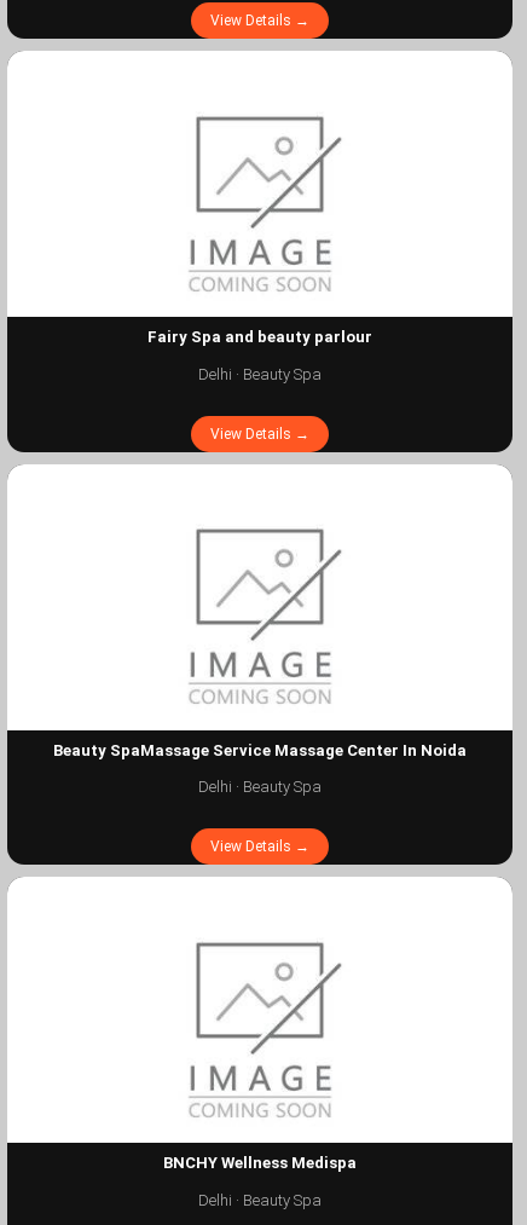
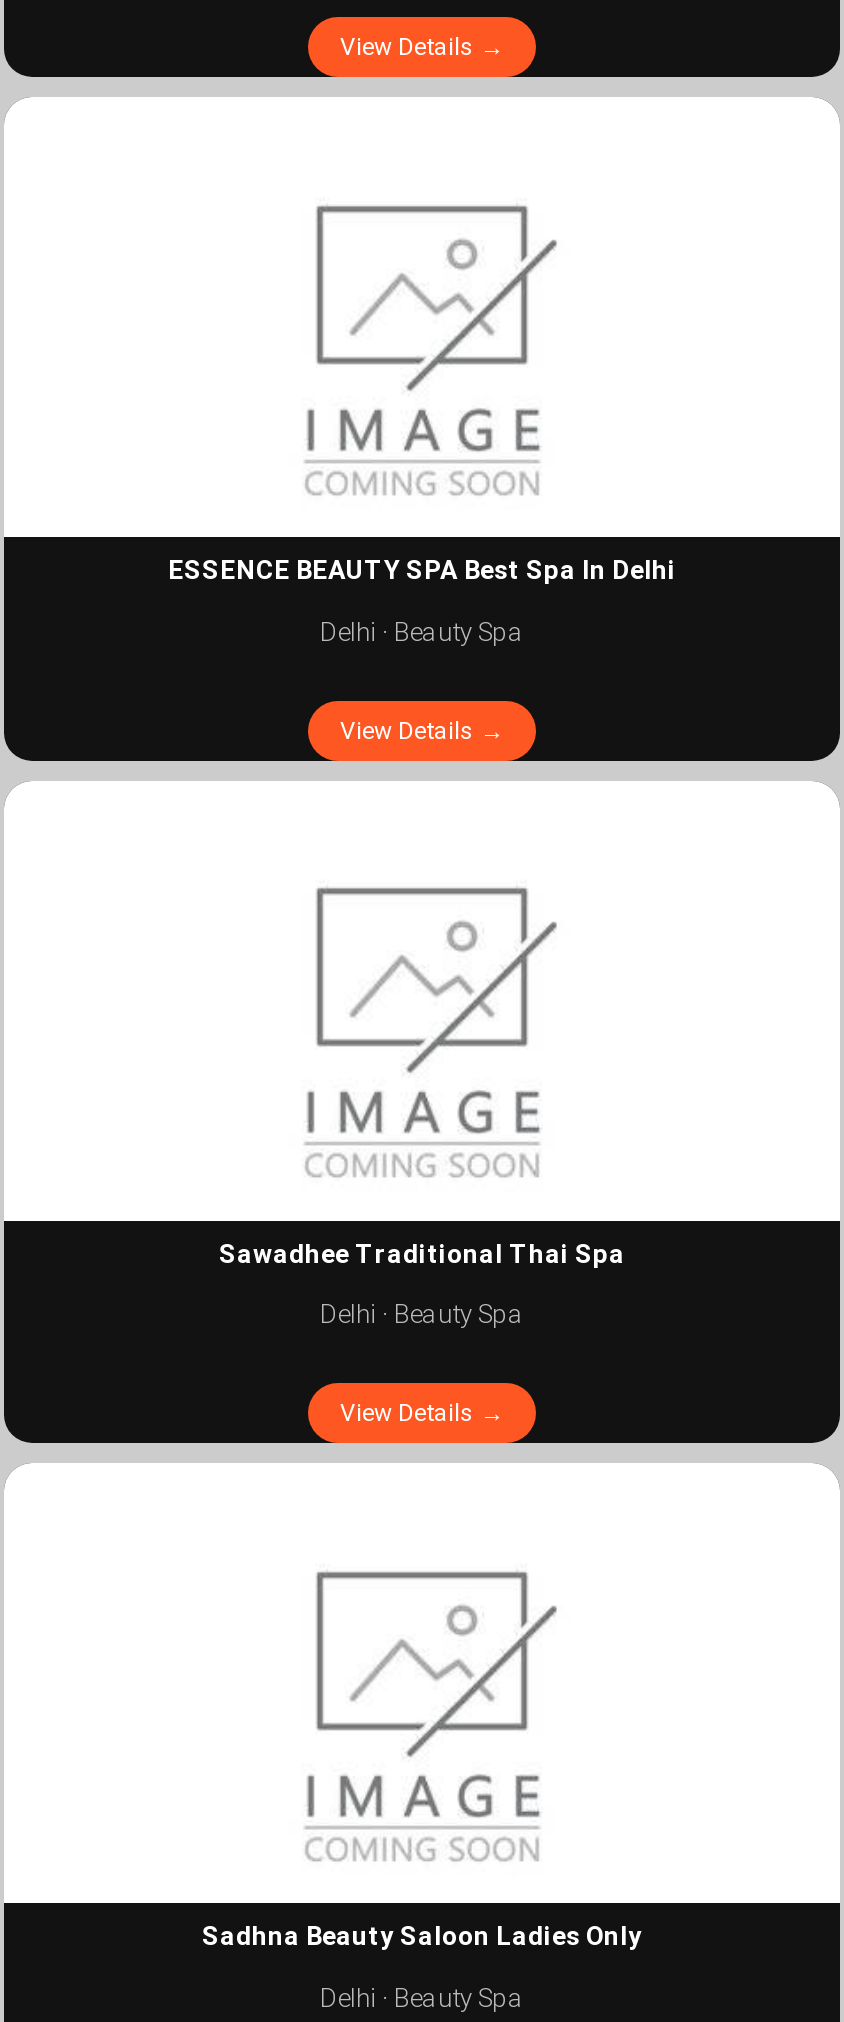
- Fairy Spa and beauty parlour
+ ESSENCE BEAUTY SPA Best Spa In Delhi

- Beauty SpaMassage Service Massage Center In Noida
+ Sawadhee Traditional Thai Spa

- BNCHY Wellness Medispa
+ Sadhna Beauty Saloon Ladies Only
